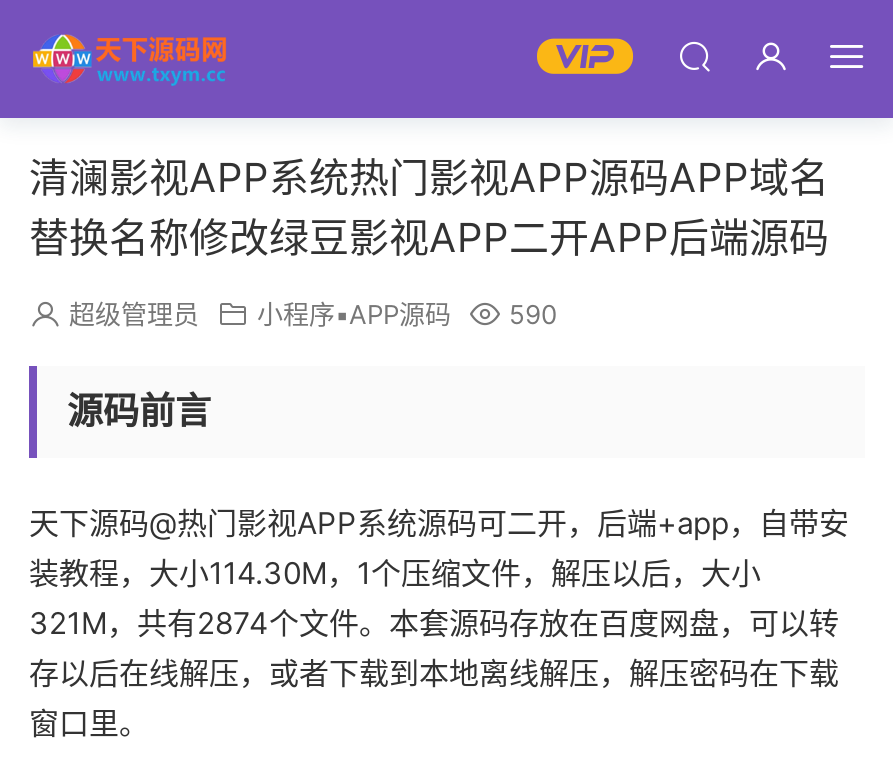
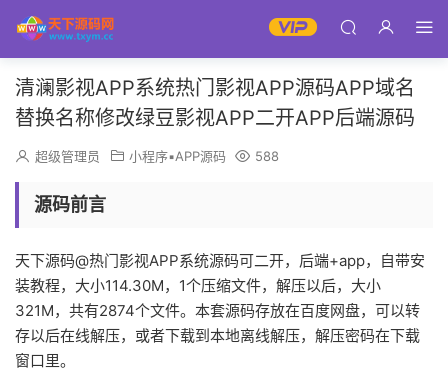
- 590
+ 588
